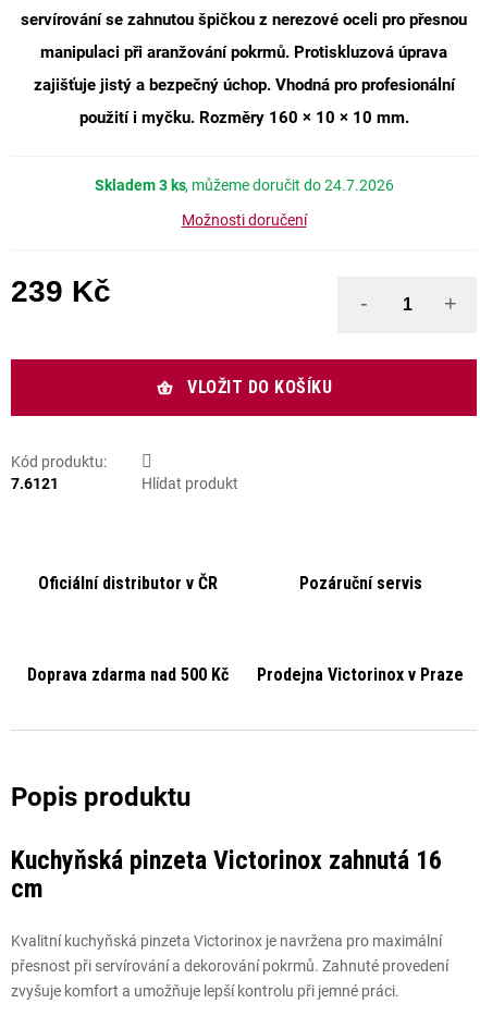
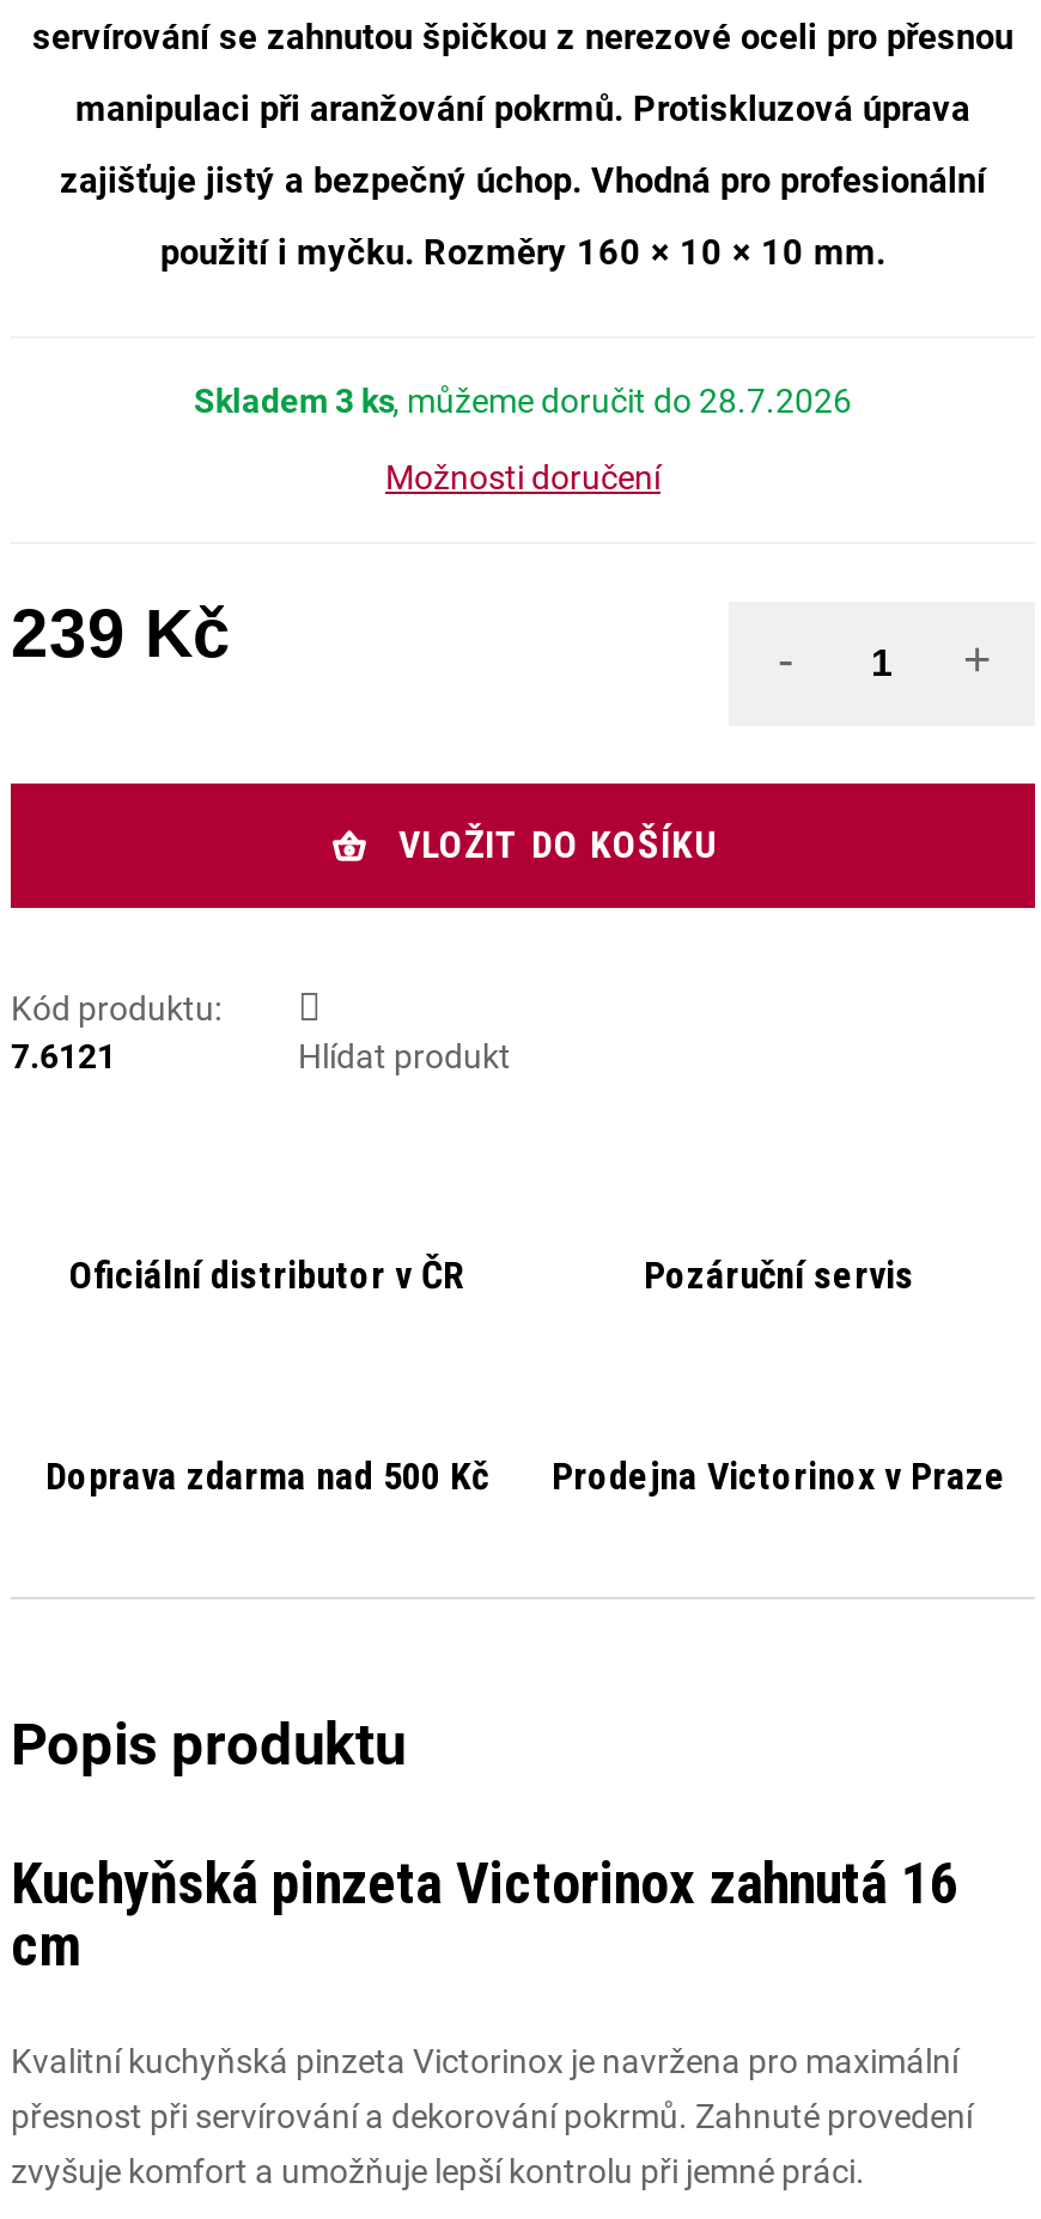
- 24.7.2026
+ 28.7.2026
